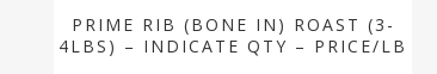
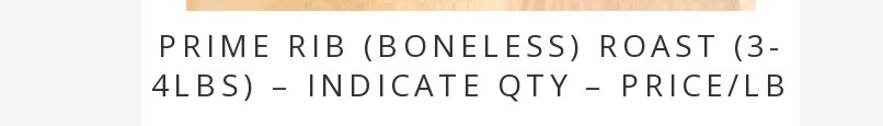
- PRIME RIB (BONE IN) ROAST (3-
+ PRIME RIB (BONELESS) ROAST (3-
